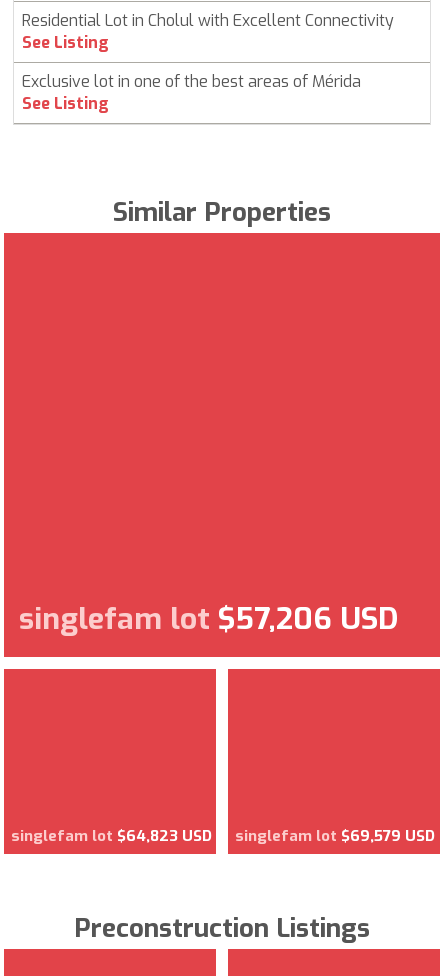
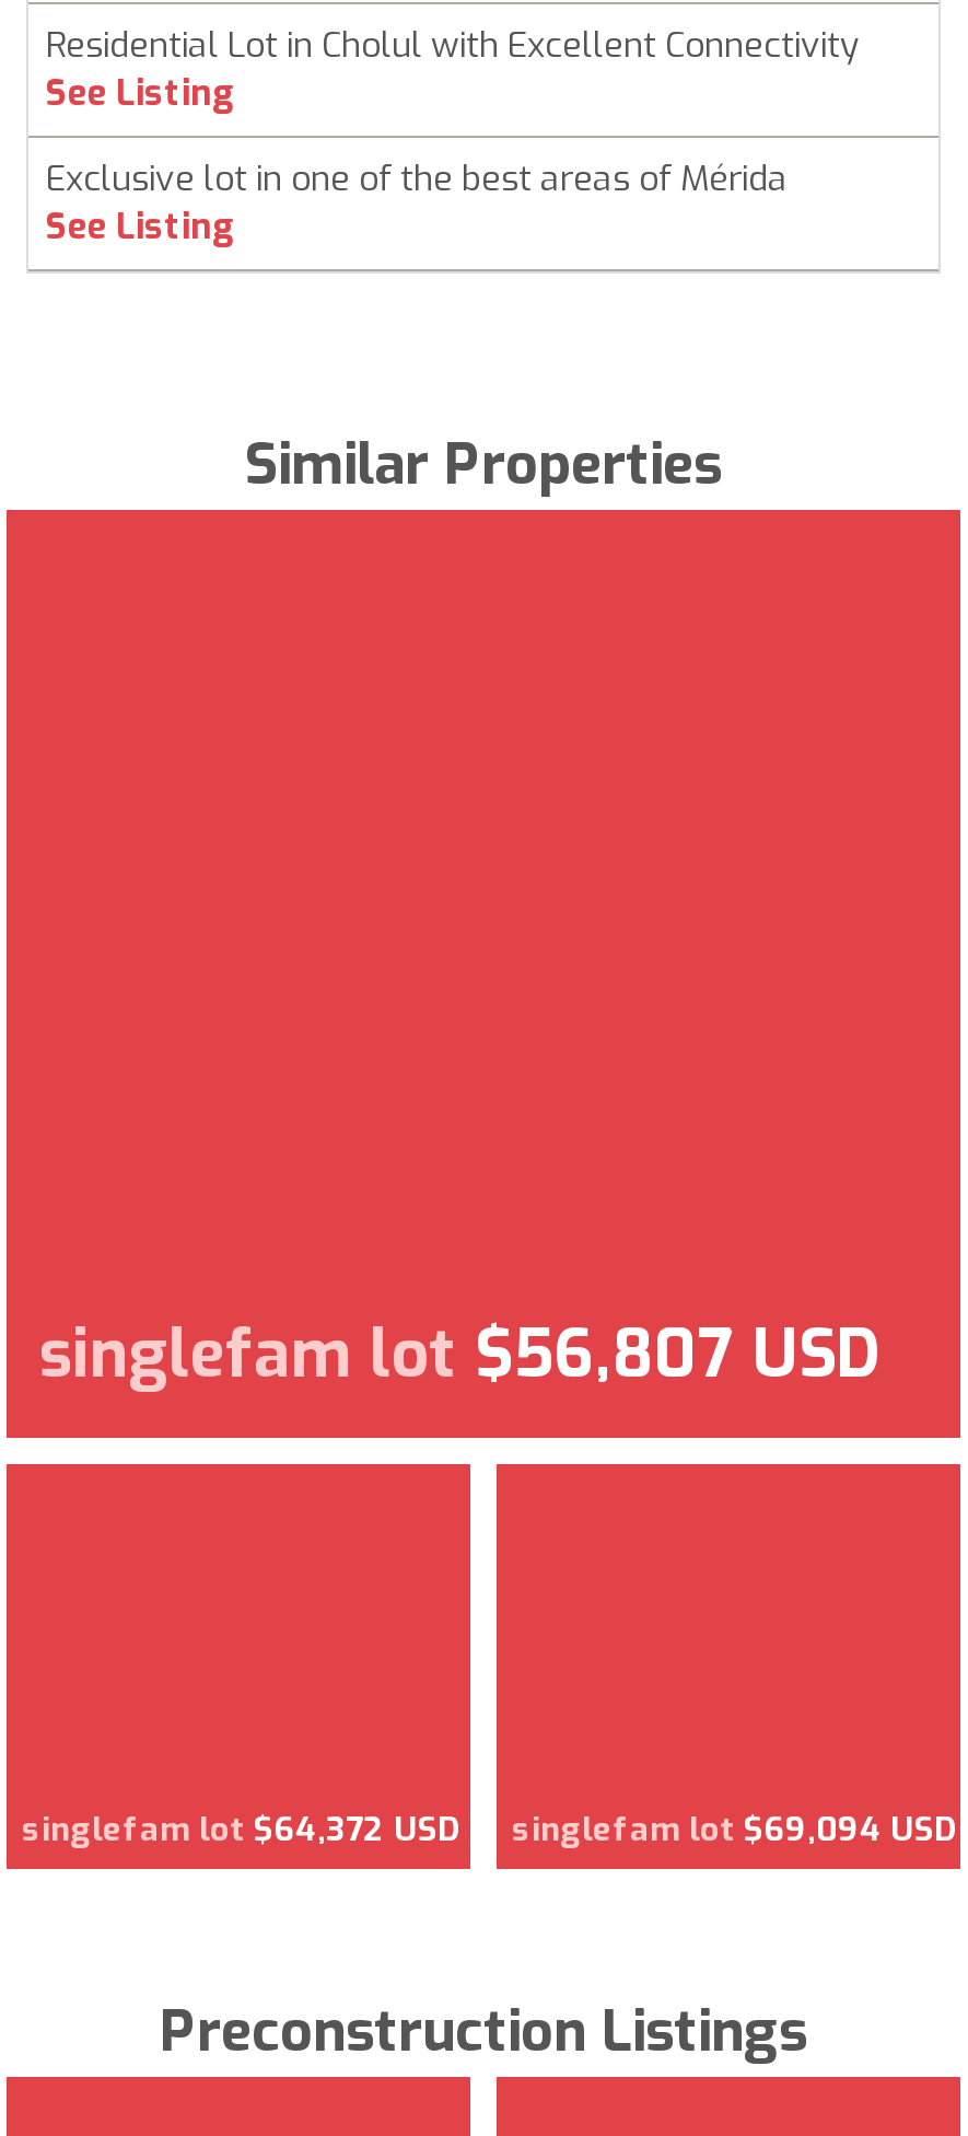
- singlefam lot $57,206 USD
+ singlefam lot $56,807 USD

- singlefam lot $64,823 USD
+ singlefam lot $64,372 USD

- singlefam lot $69,579 USD
+ singlefam lot $69,094 USD
